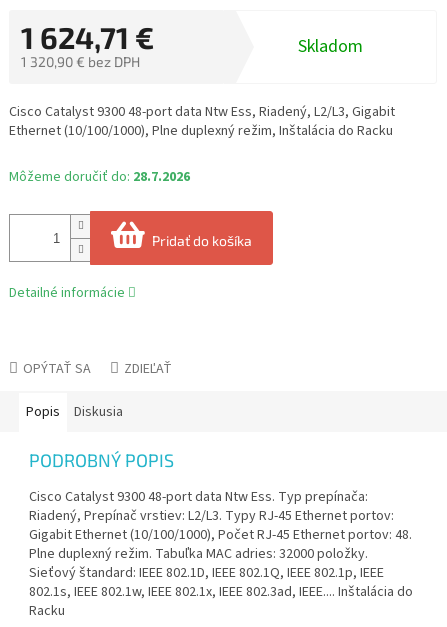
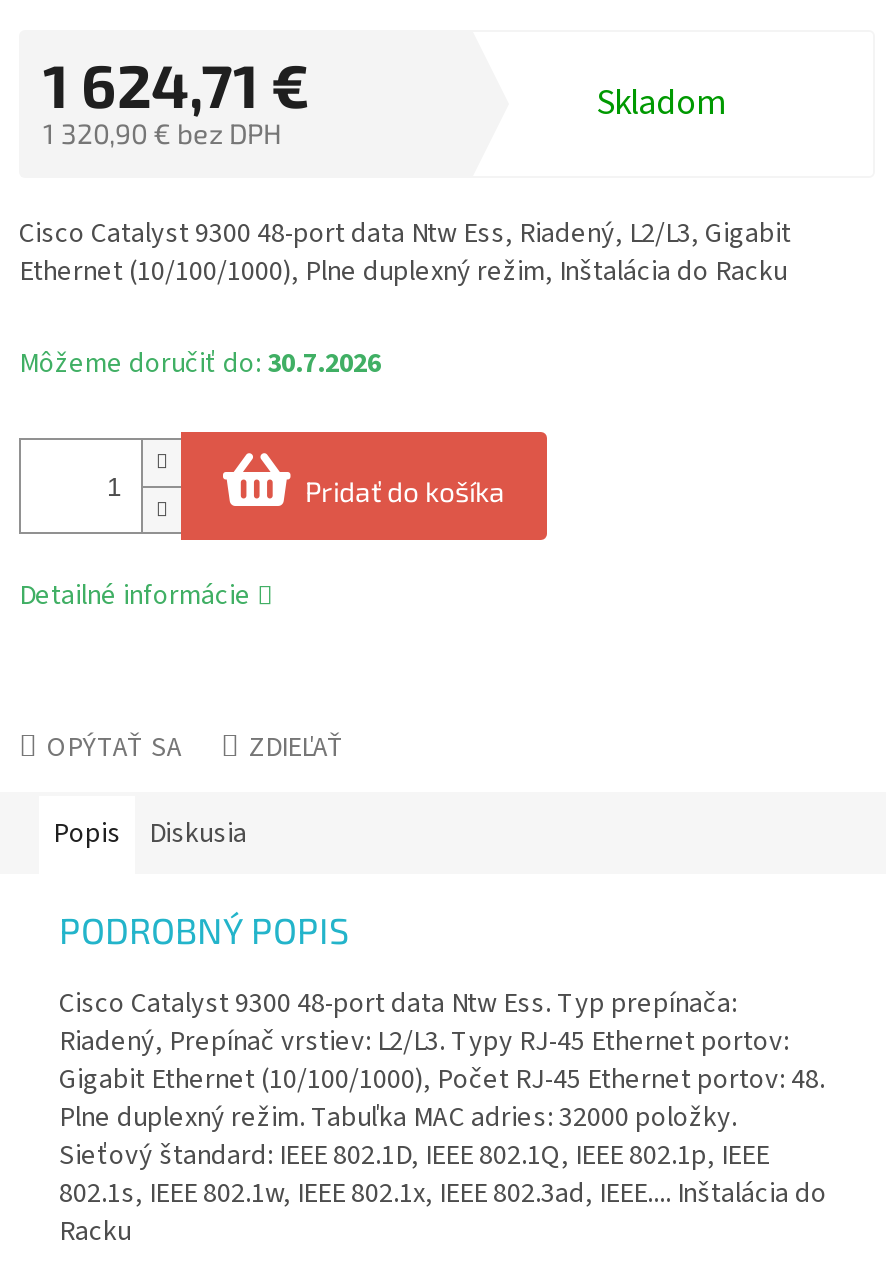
- Môžeme doručiť do: 28.7.2026
+ Môžeme doručiť do: 30.7.2026
